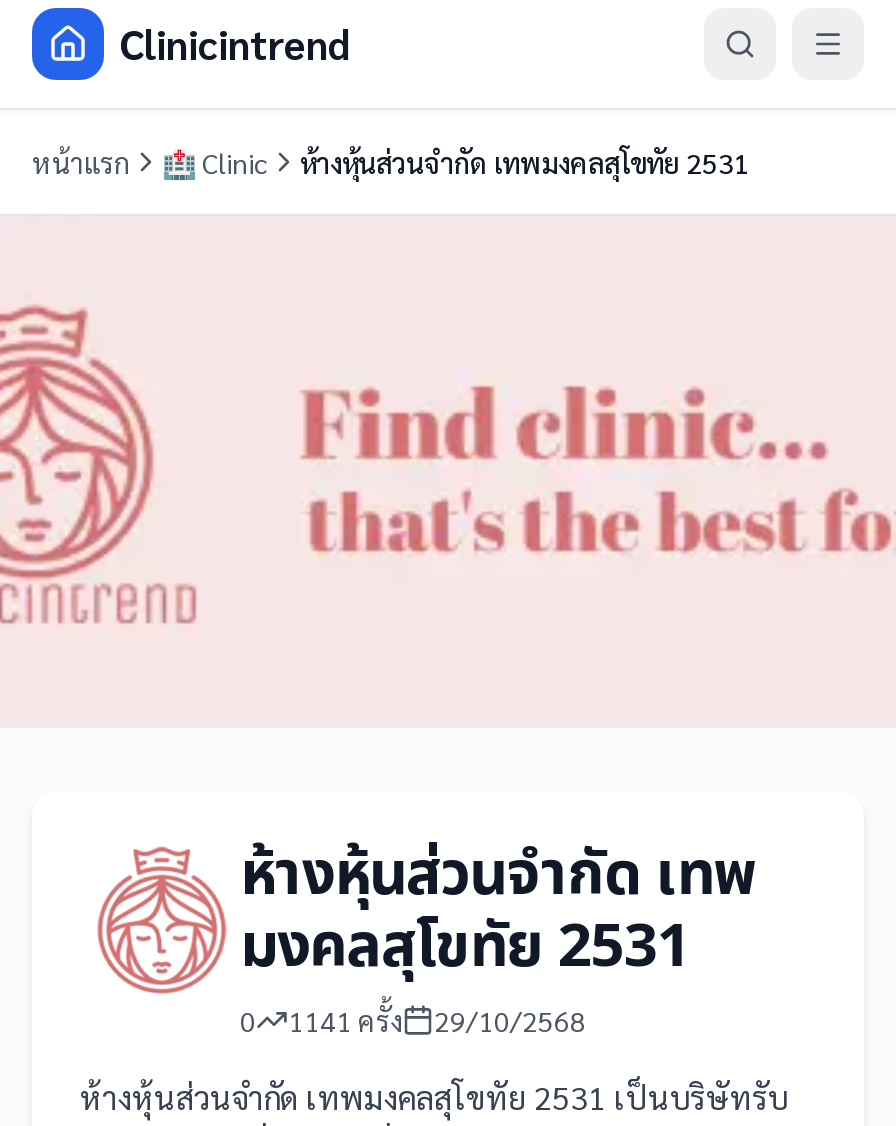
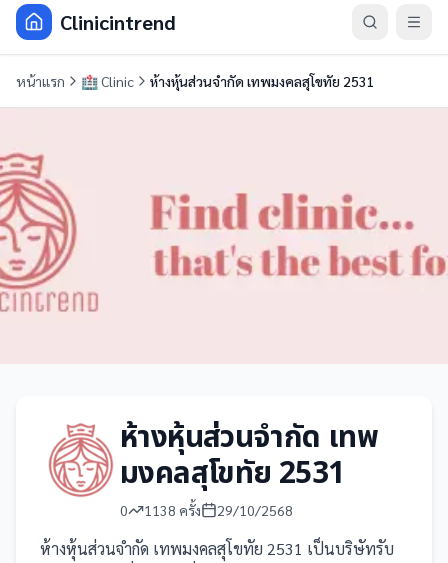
- 0 1141ครั้ง 29/10/2568
+ 0 1138ครั้ง 29/10/2568
